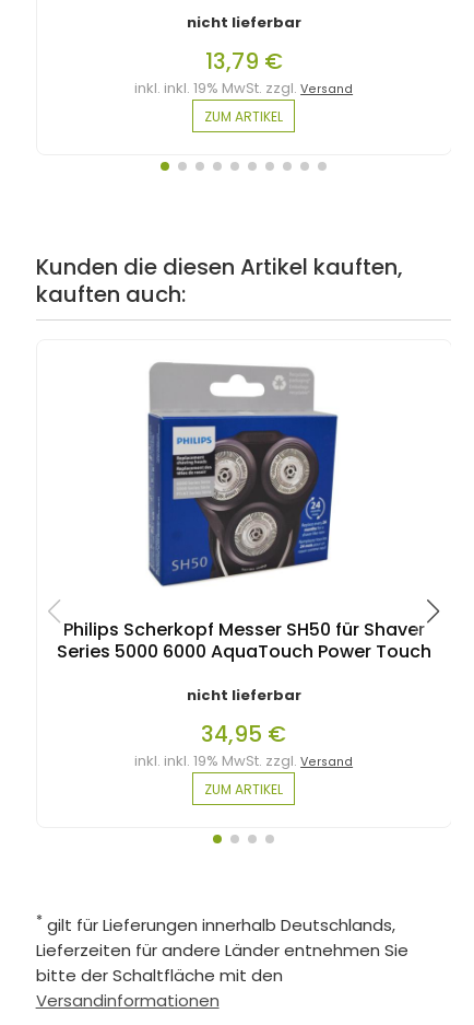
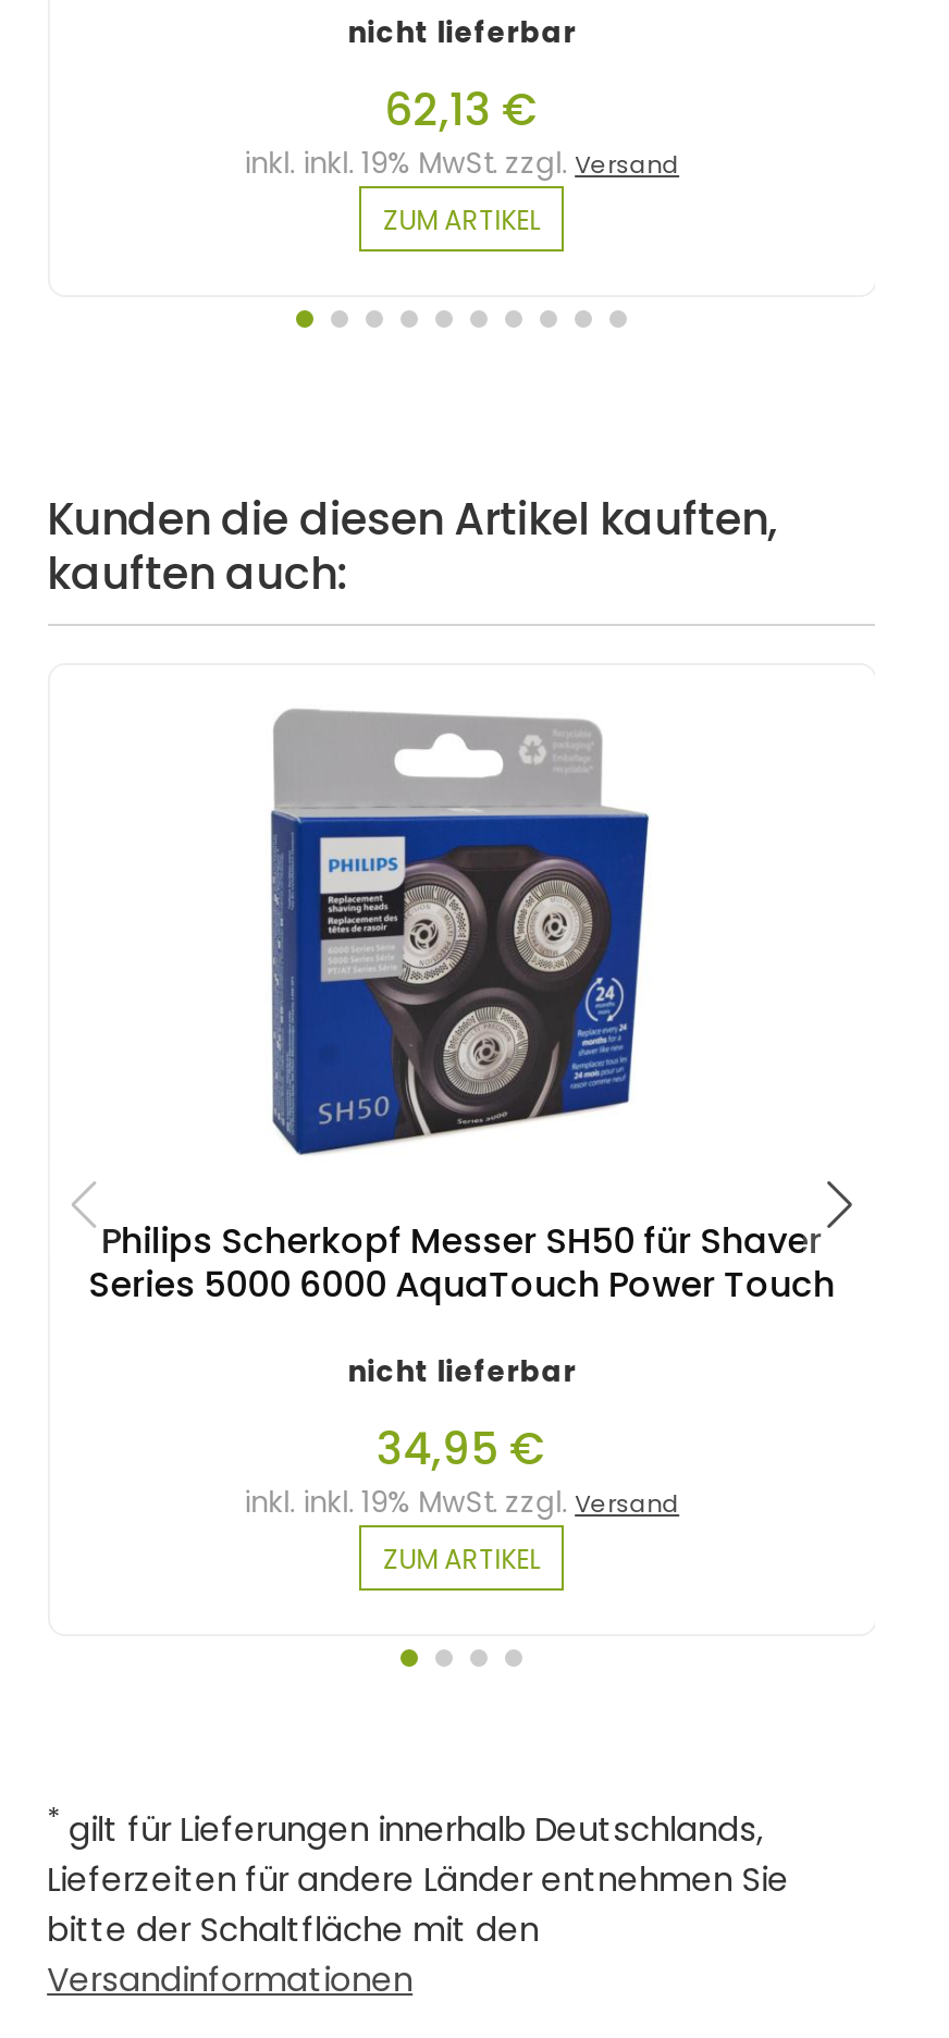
- 13,79 €
+ 62,13 €
